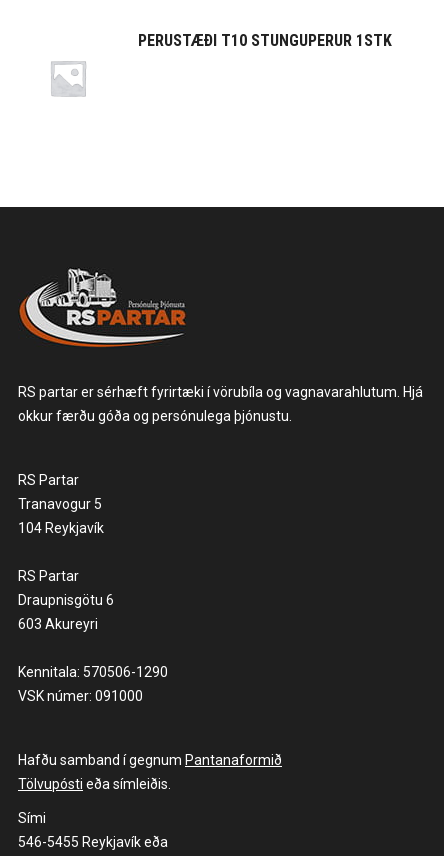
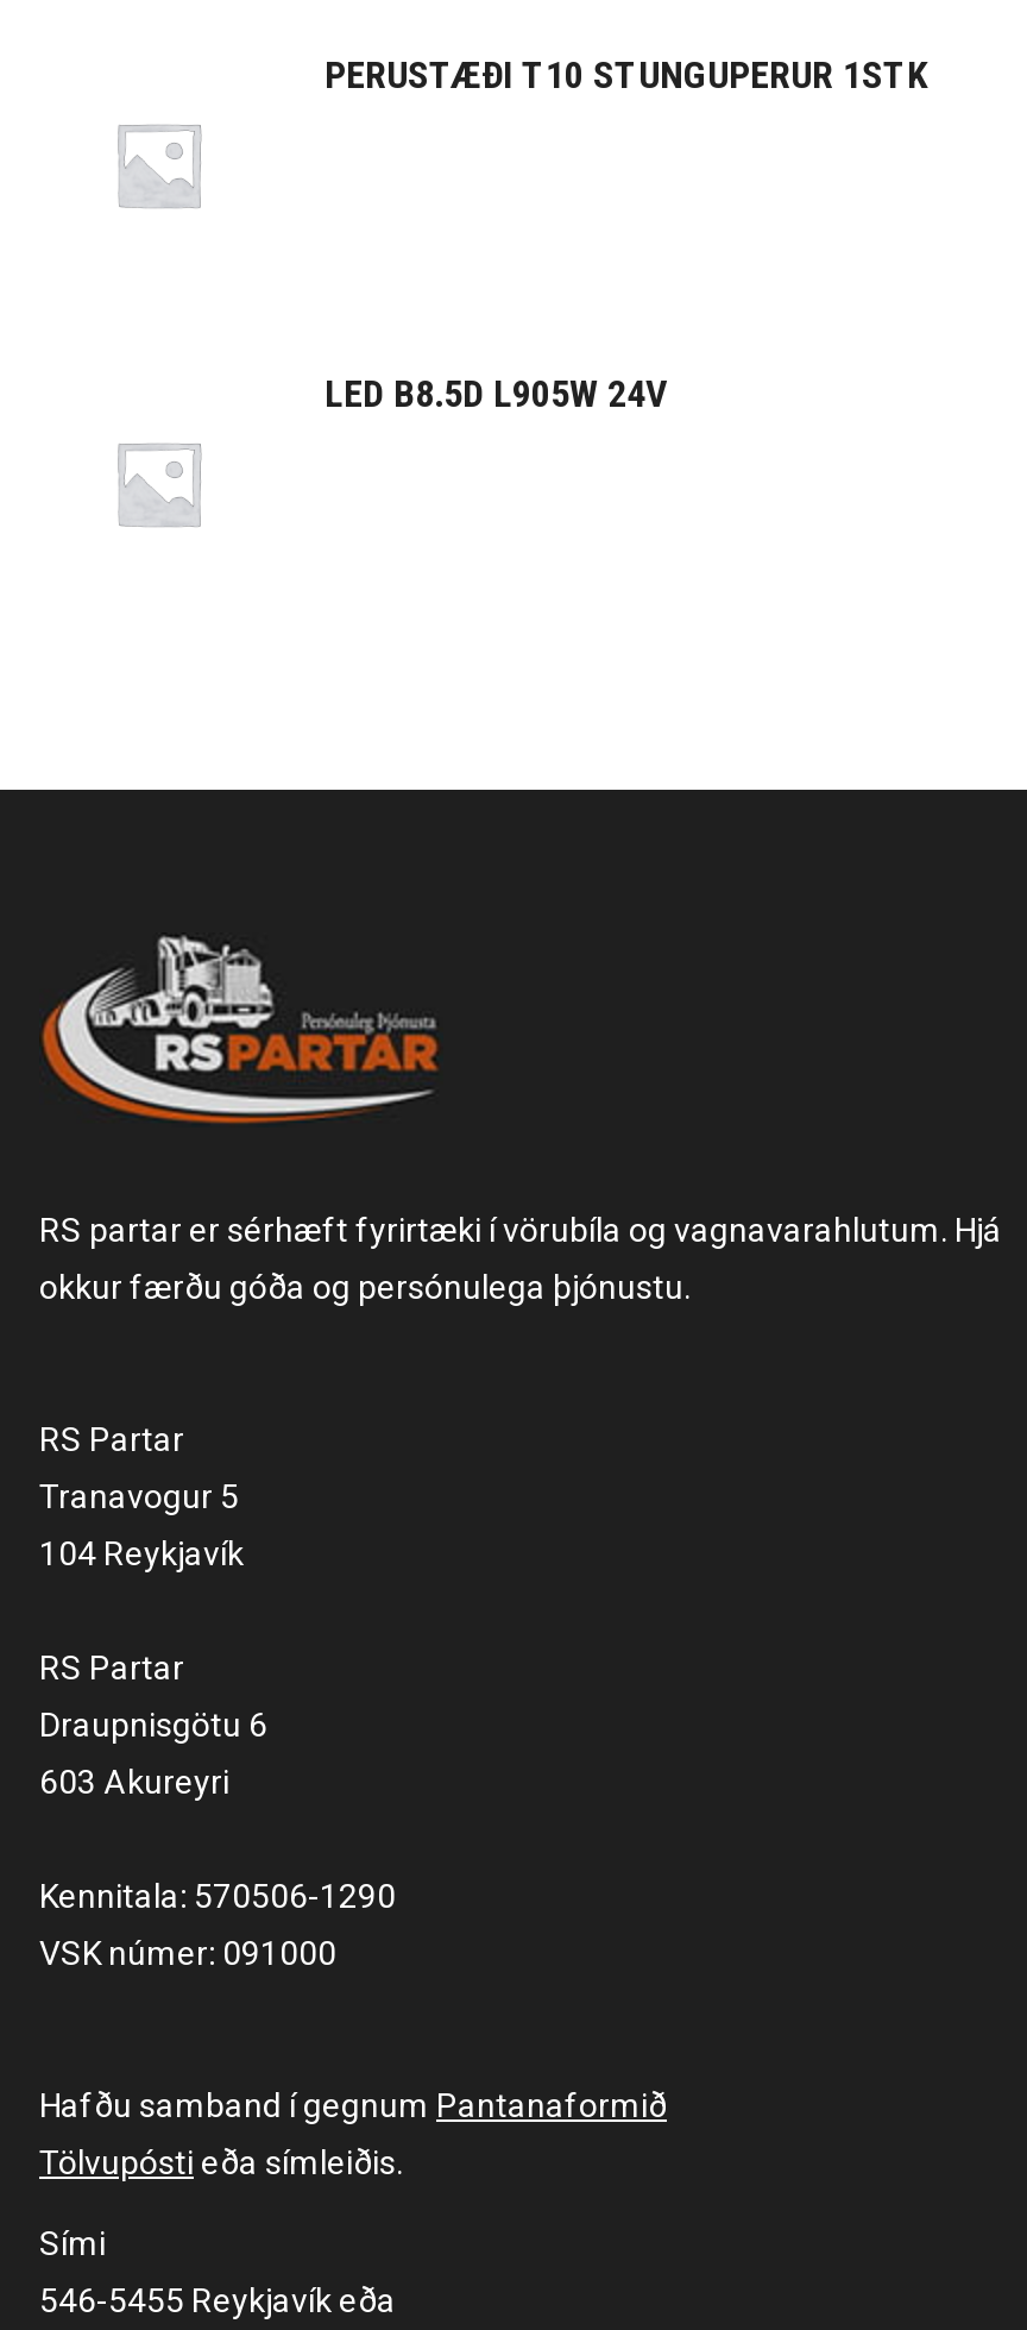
+ LED B8.5D L905W 24V
